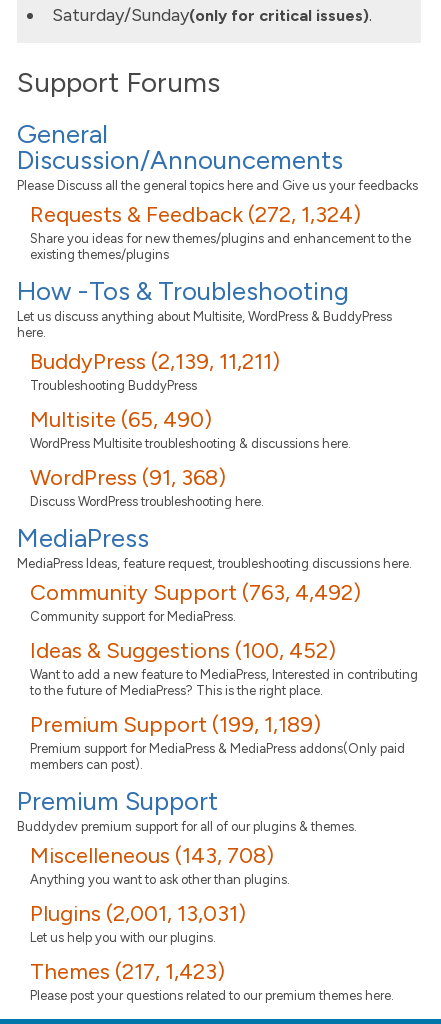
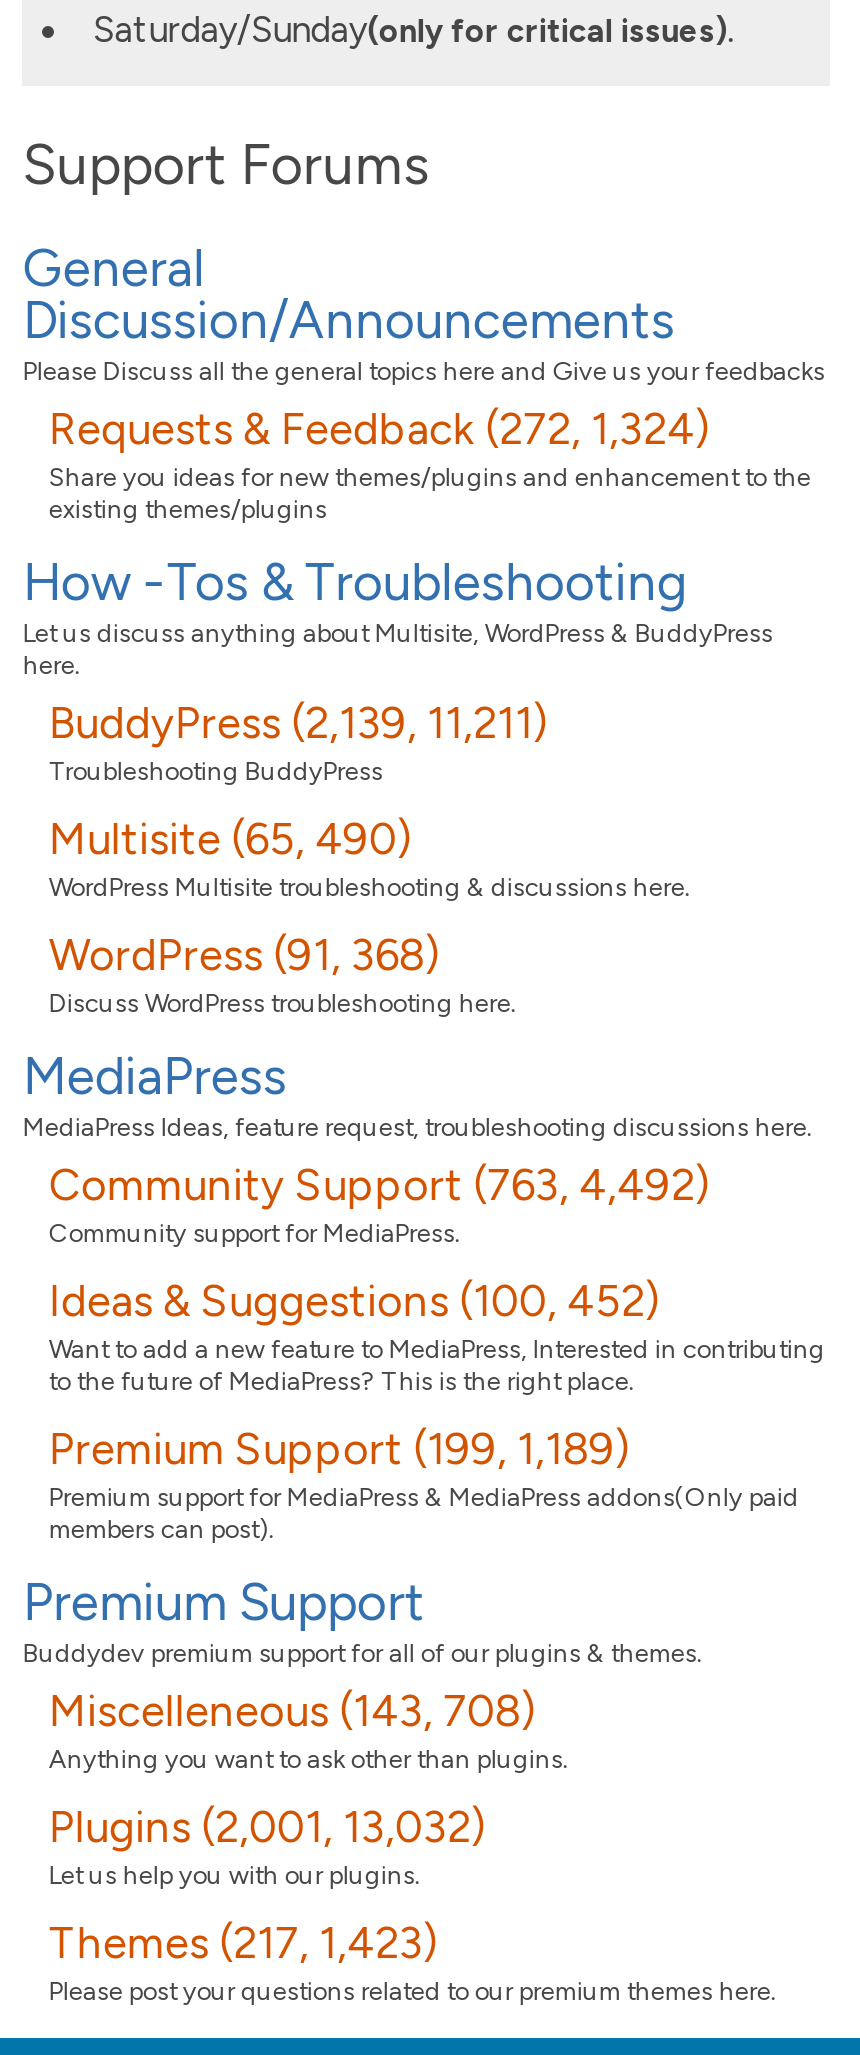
- Plugins (2,001, 13,031)
+ Plugins (2,001, 13,032)
